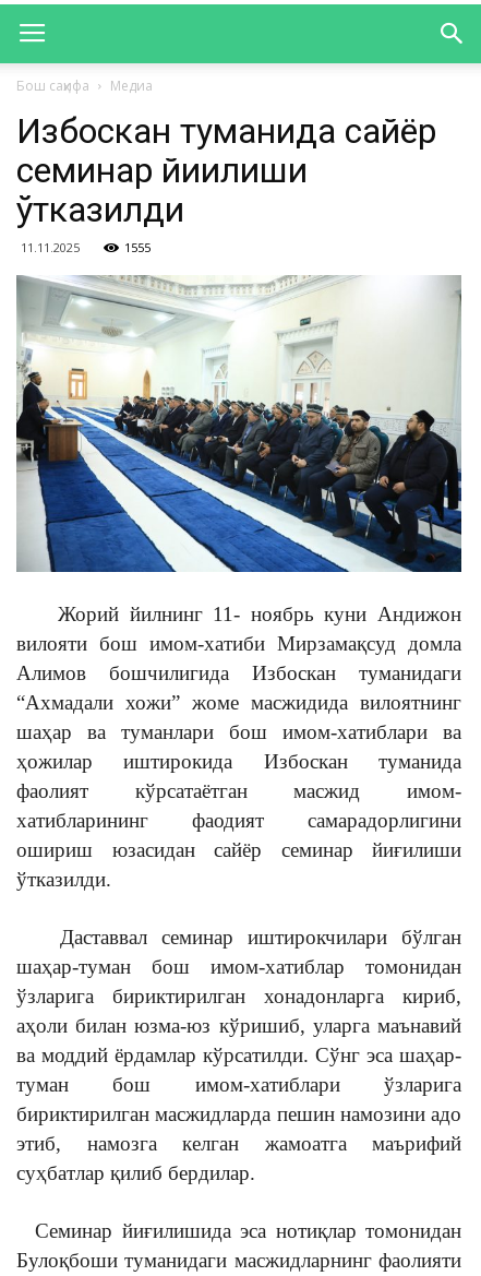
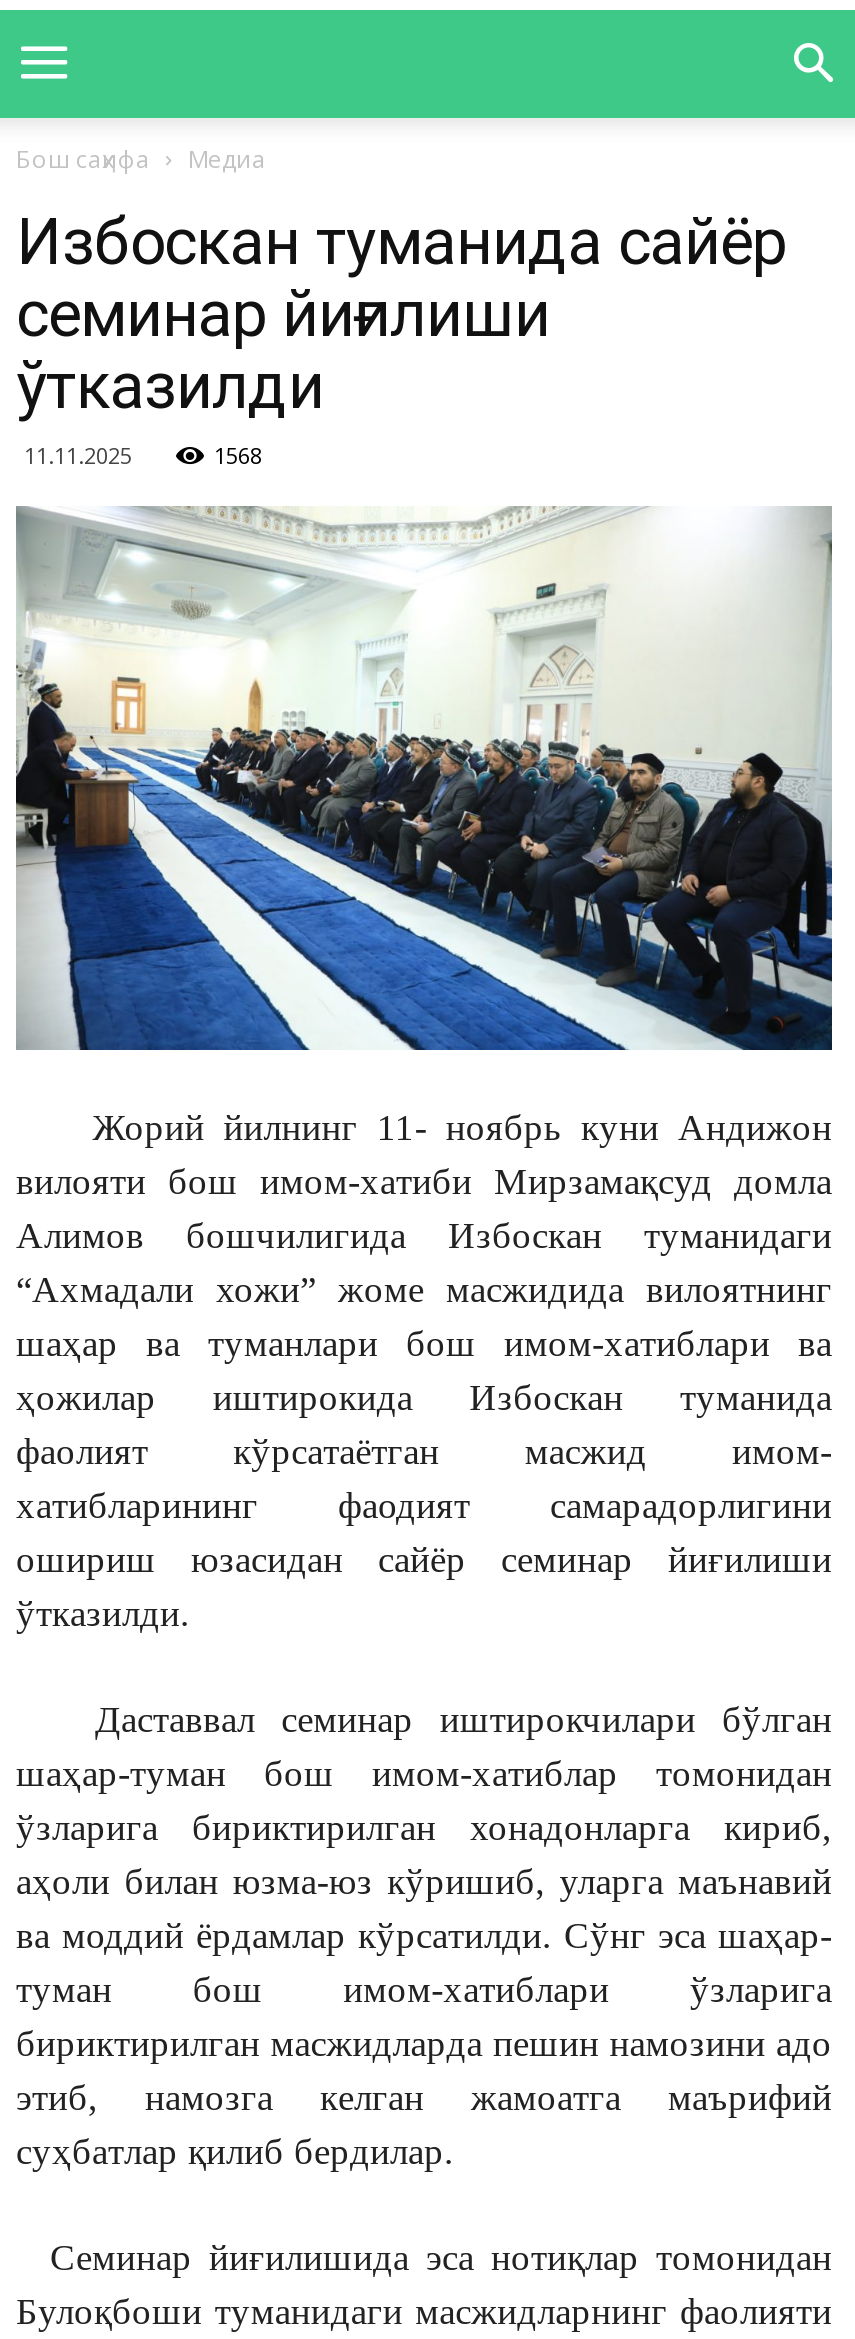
- 1555
+ 1568
